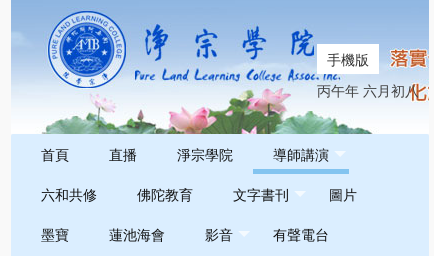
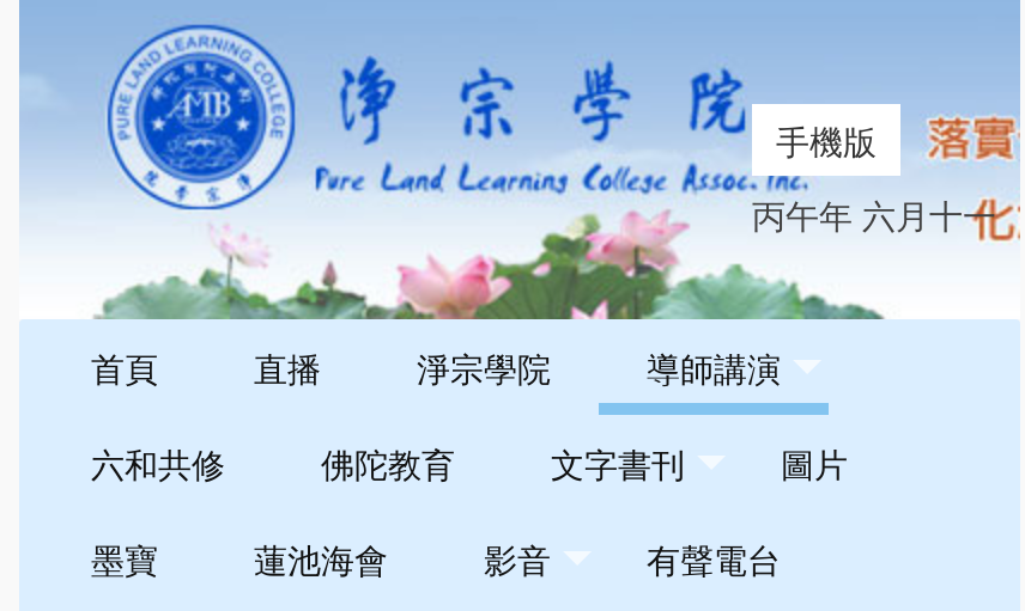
- 丙午年 六月初八
+ 丙午年 六月十一
